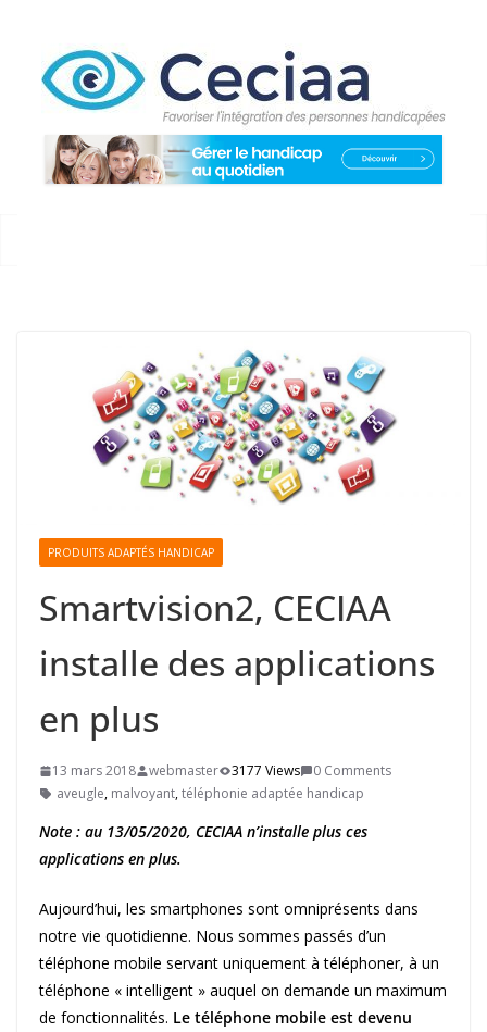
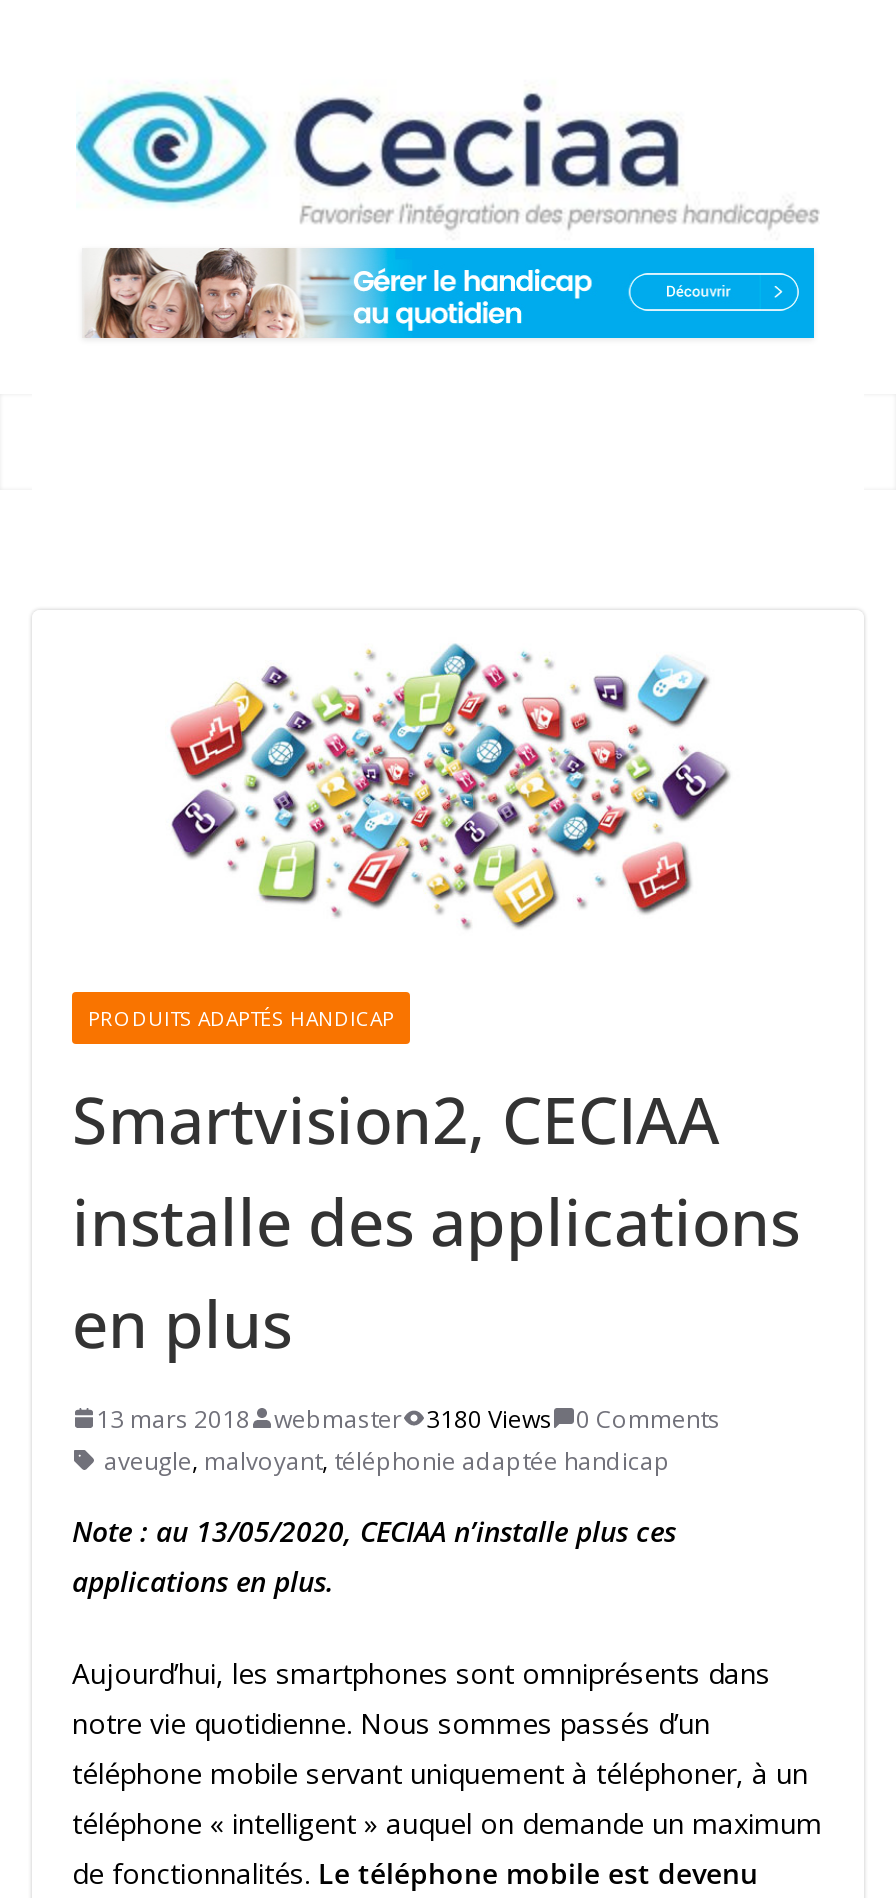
- 13 mars 2018 webmaster 3177 Views 0 Comments
+ 13 mars 2018 webmaster 3180 Views 0 Comments
